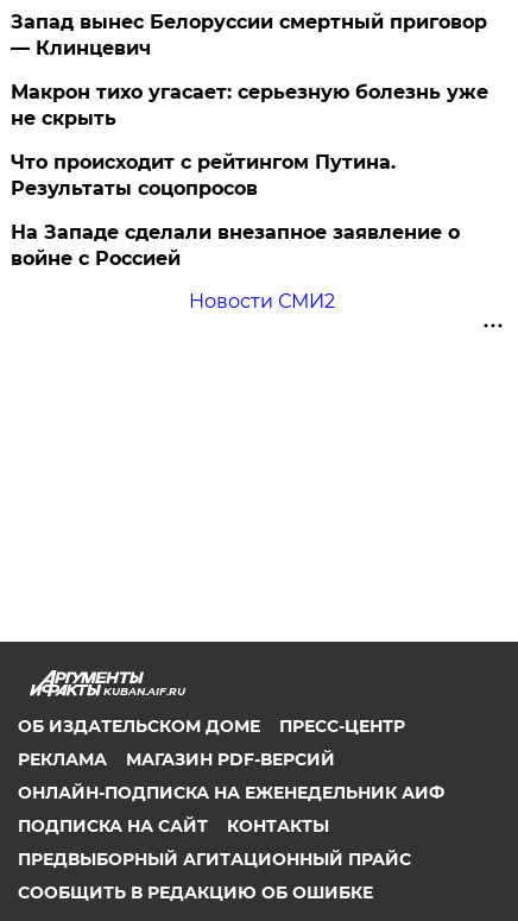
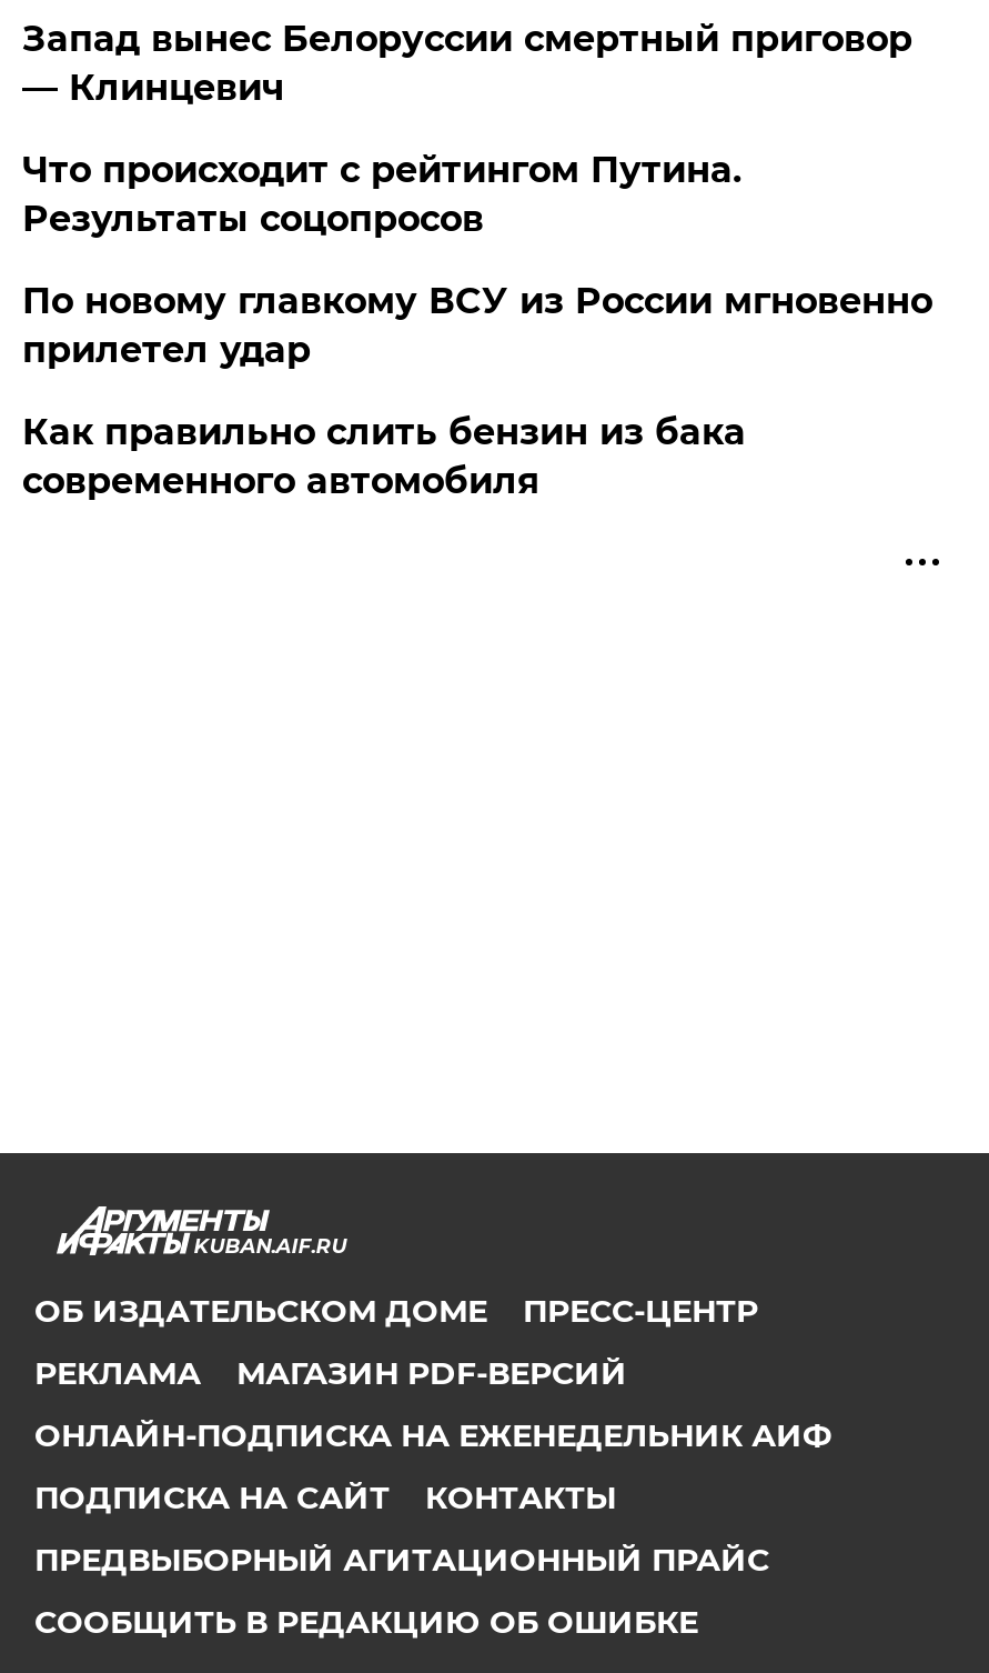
- Макрон тихо угасает: серьезную болезнь уже
- не скрыть

moved up: Что происходит с рейтингом Путина. | Результаты соцопросов

- На Западе сделали внезапное заявление о
- войне с Россией
+ По новому главкому ВСУ из России мгновенно
+ прилетел удар

- Новости СМИ2
+ Как правильно слить бензин из бака
+ современного автомобиля
